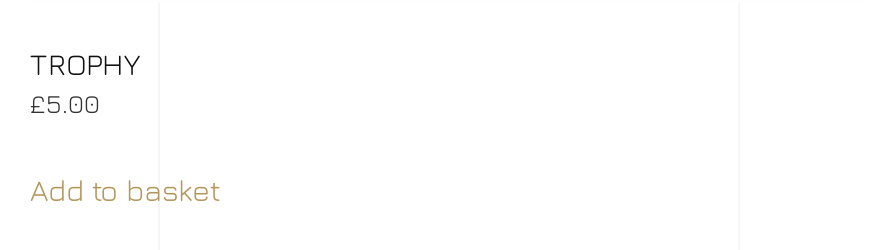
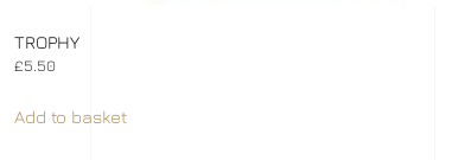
- £5.00
+ £5.50
